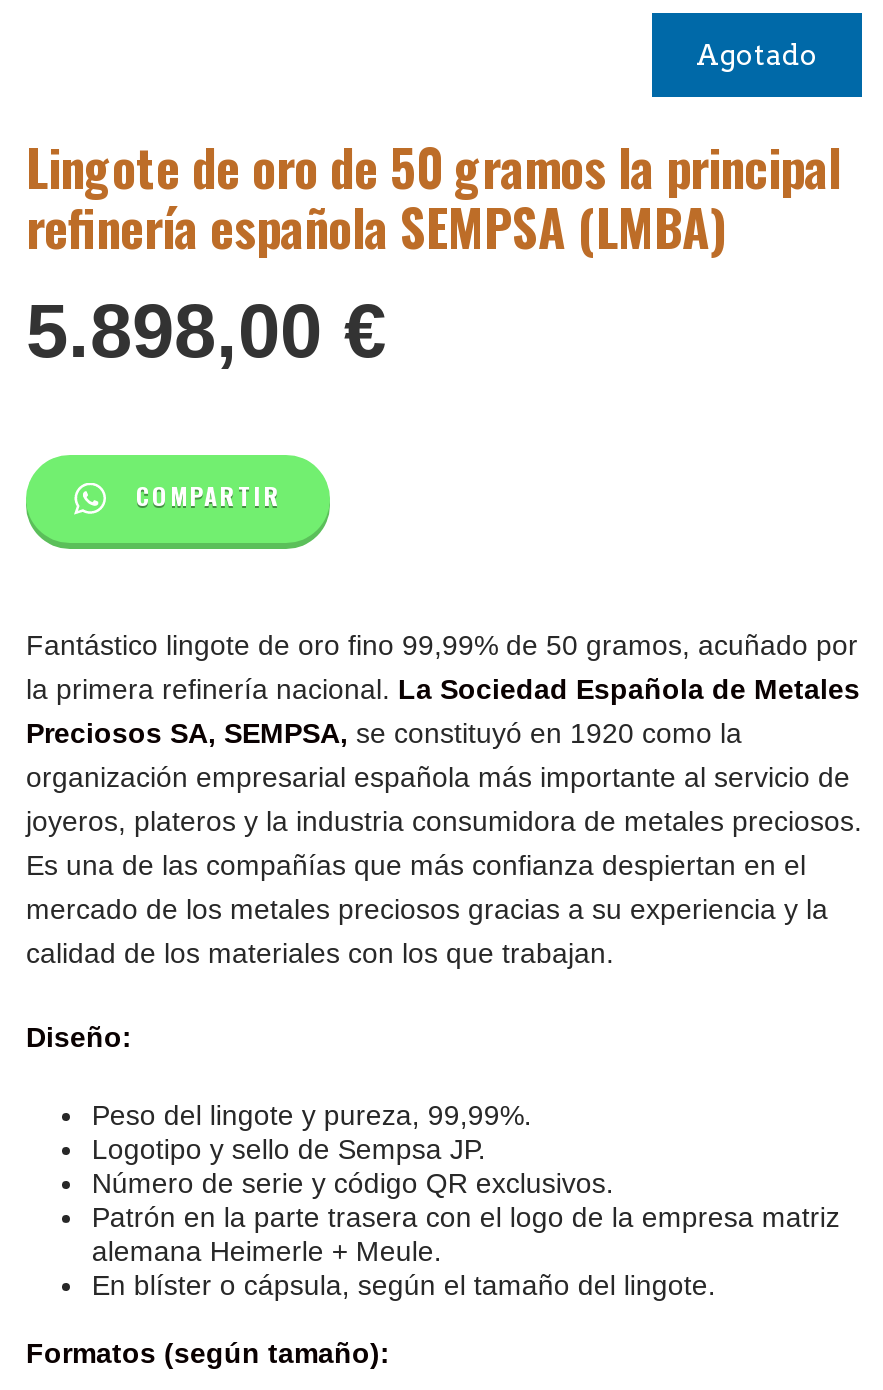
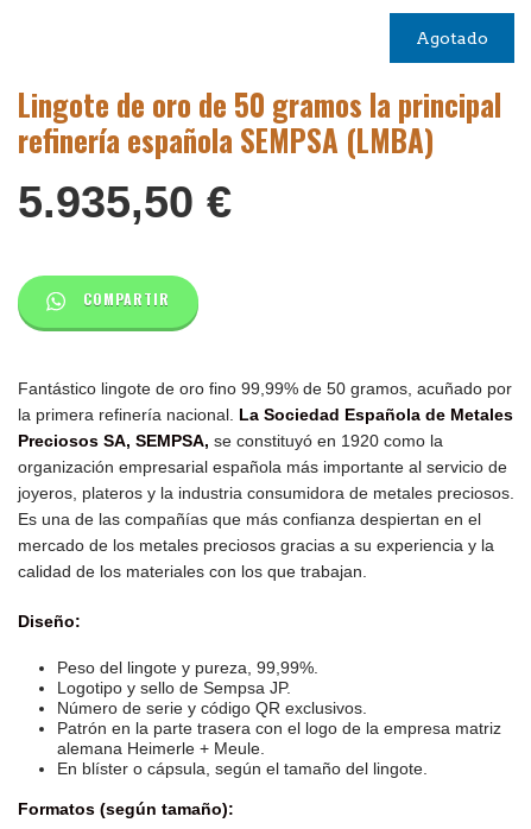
- 5.898,00 €
+ 5.935,50 €
